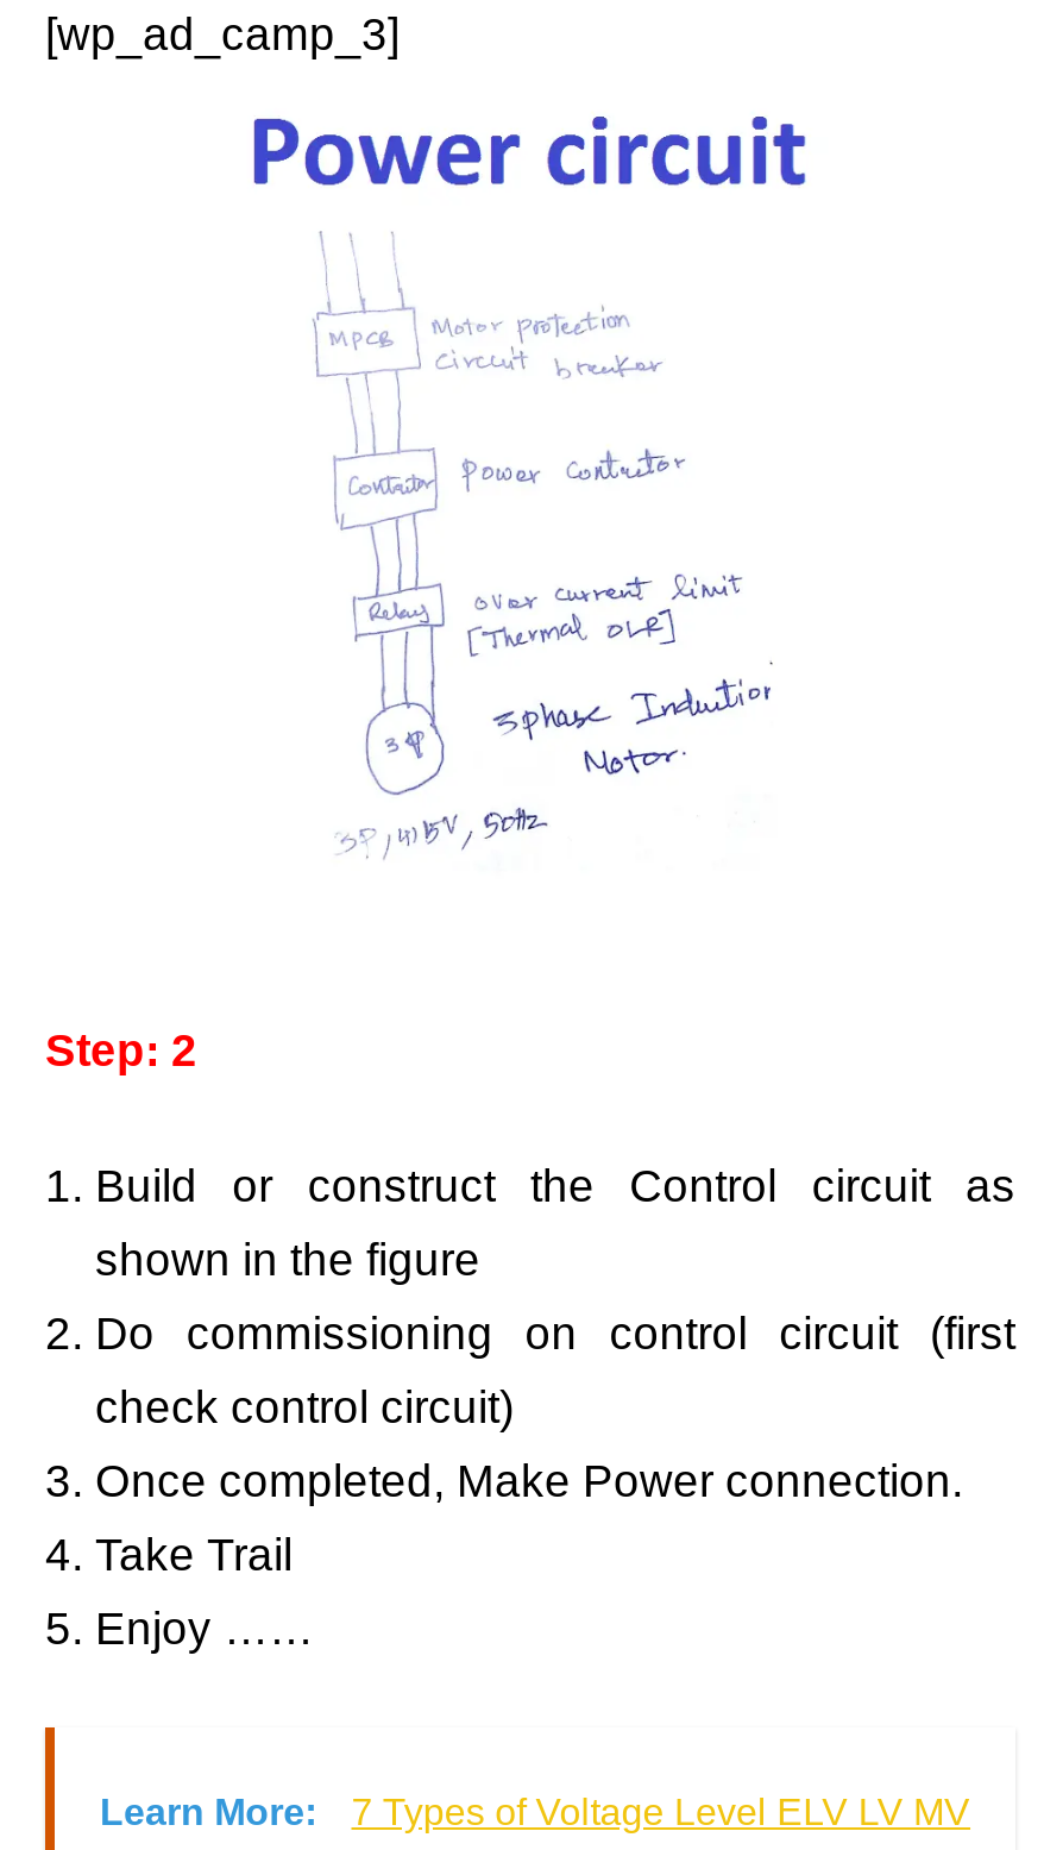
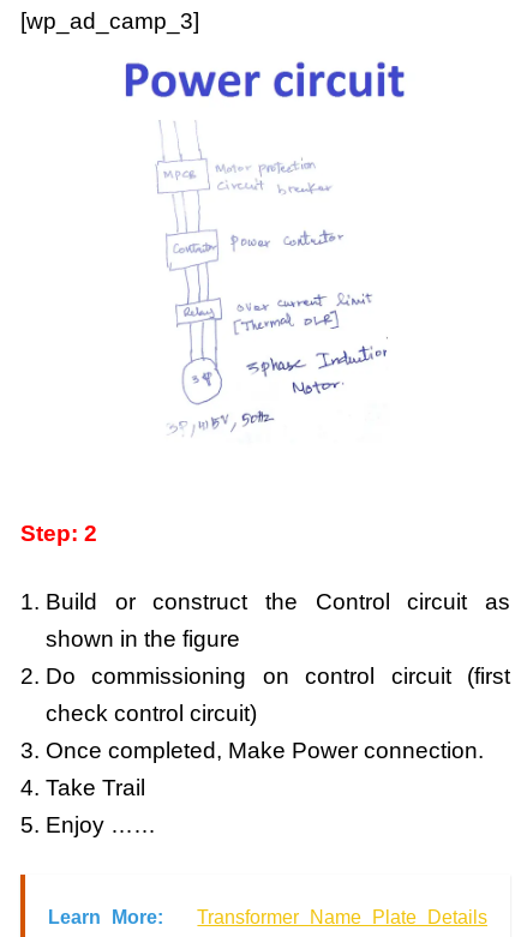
- 7 Types of Voltage Level ELV LV MV
+ Transformer Name Plate Details
